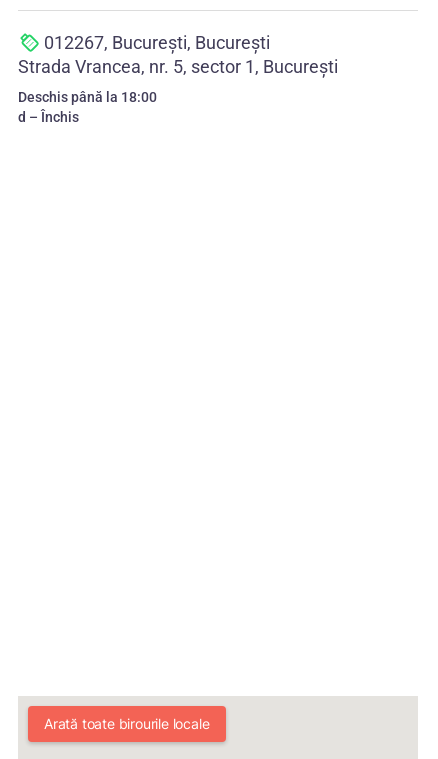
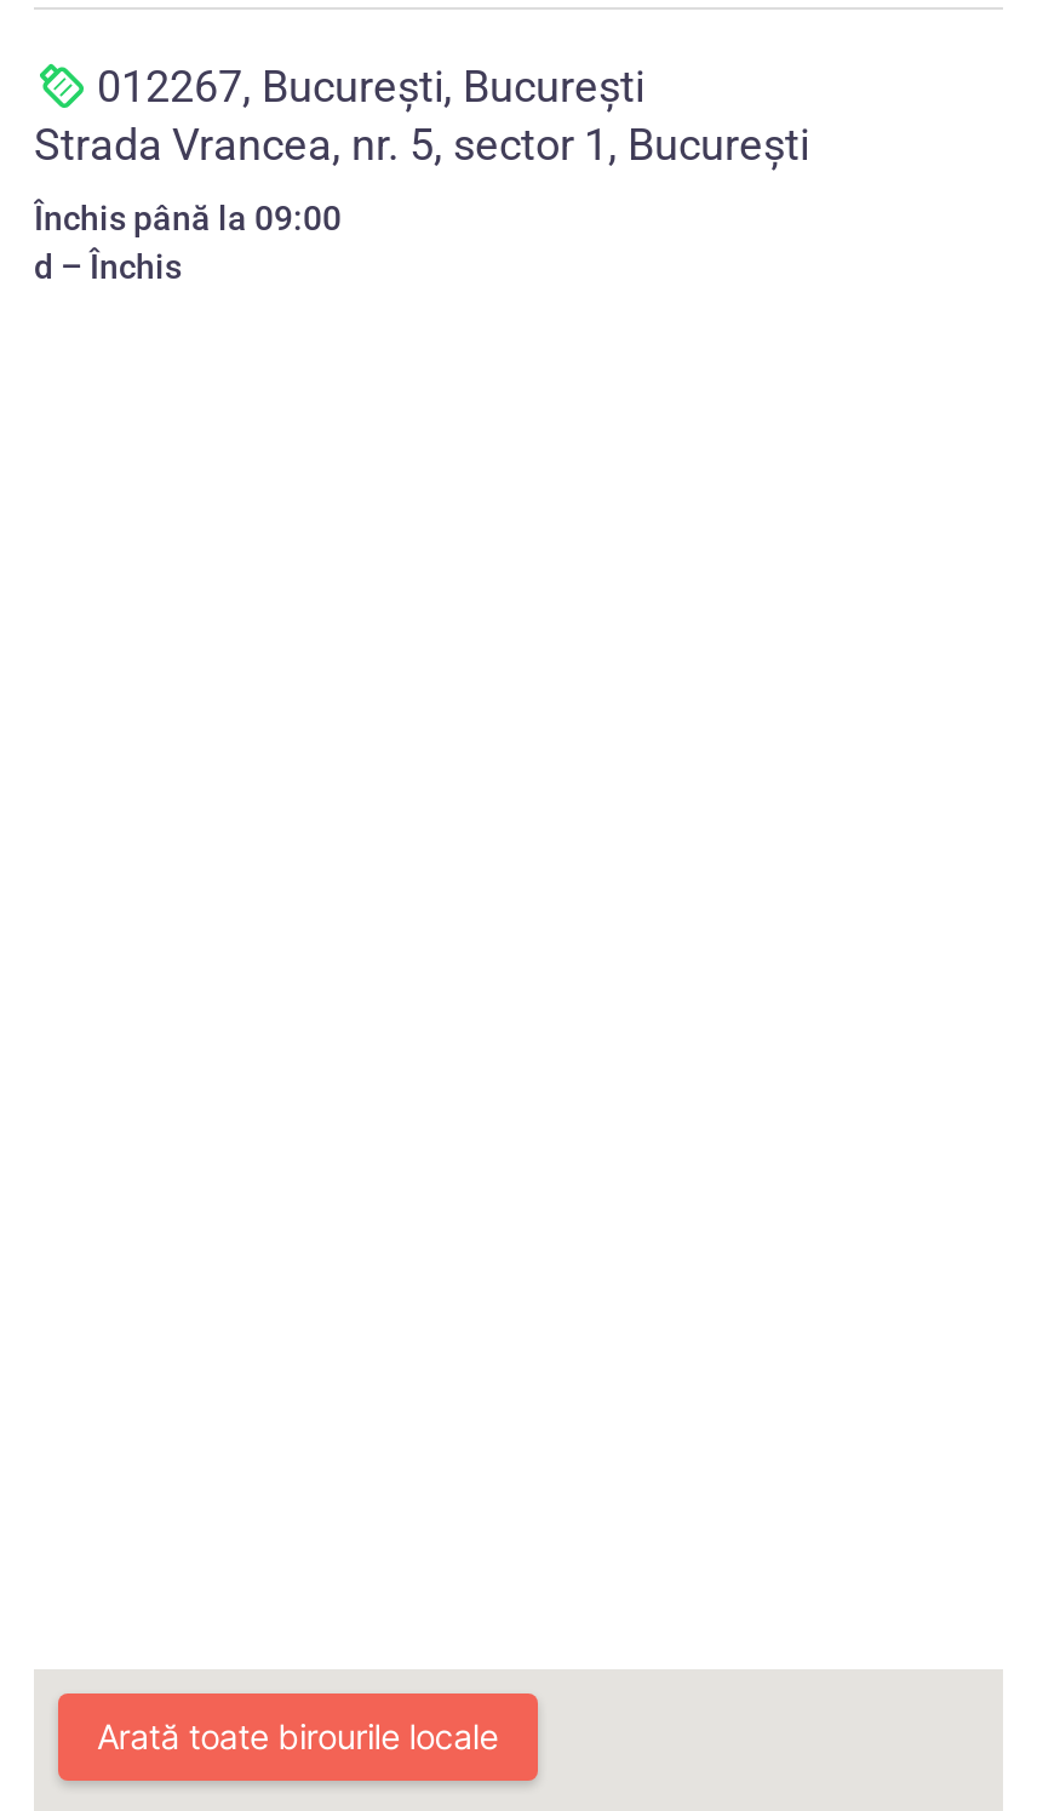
- Deschis până la 18:00
+ Închis până la 09:00
